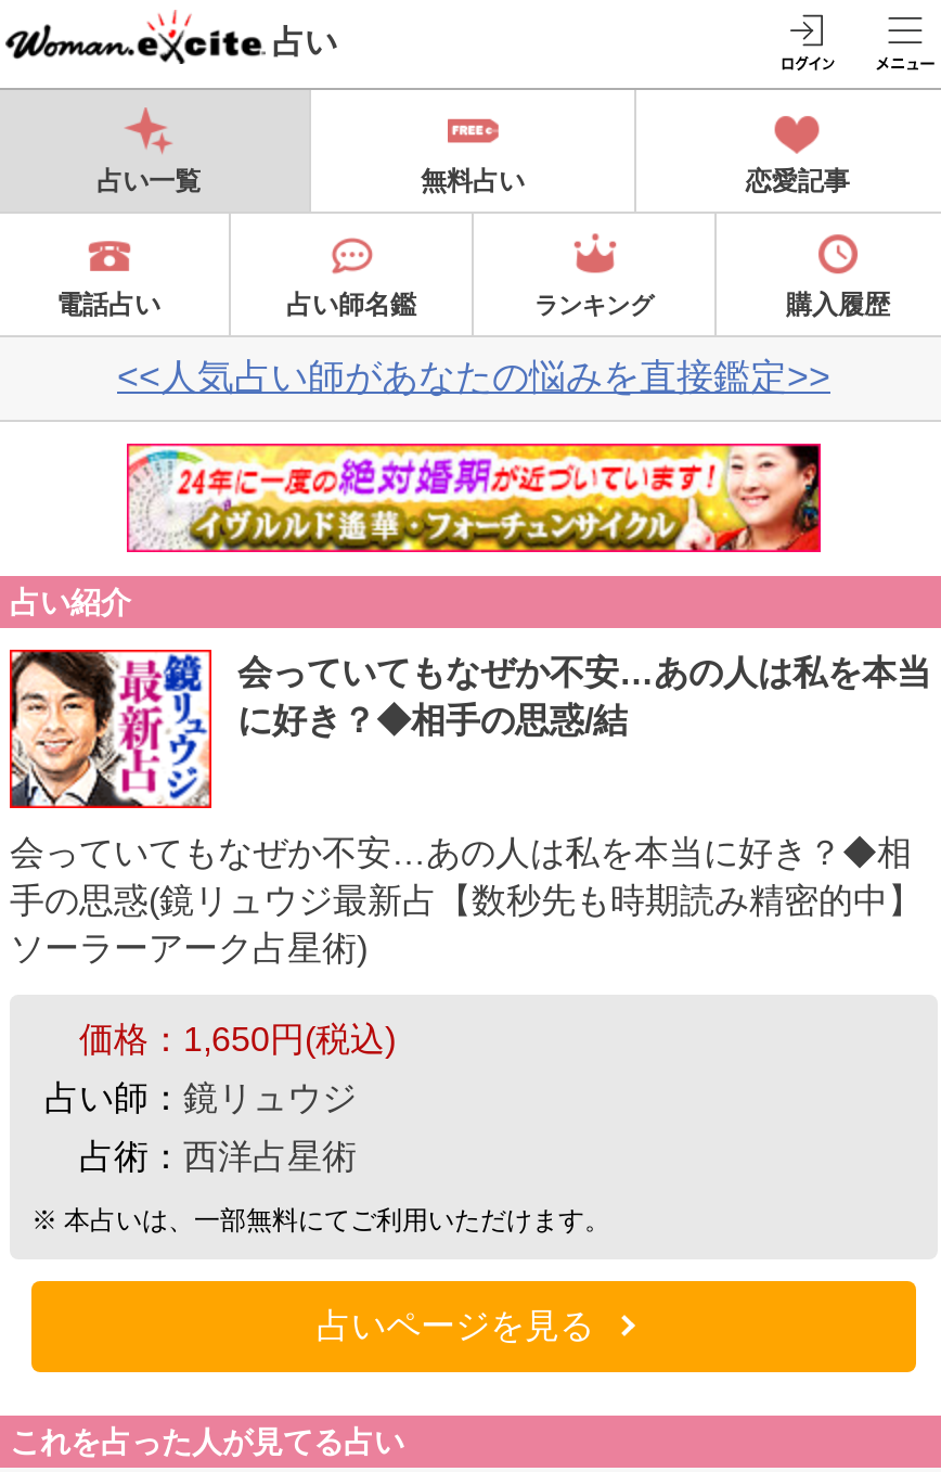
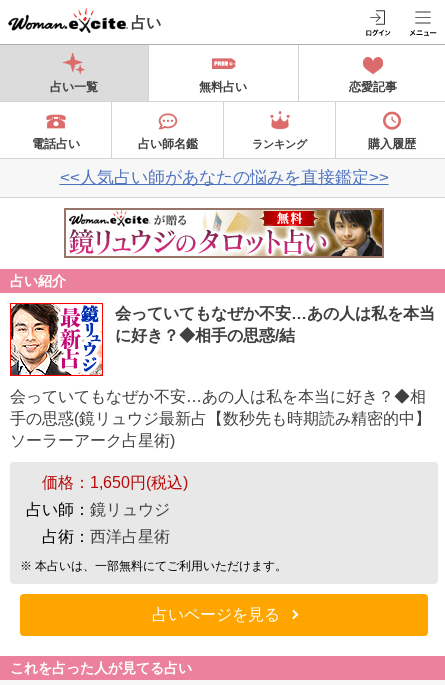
- [image]
+ [image]
